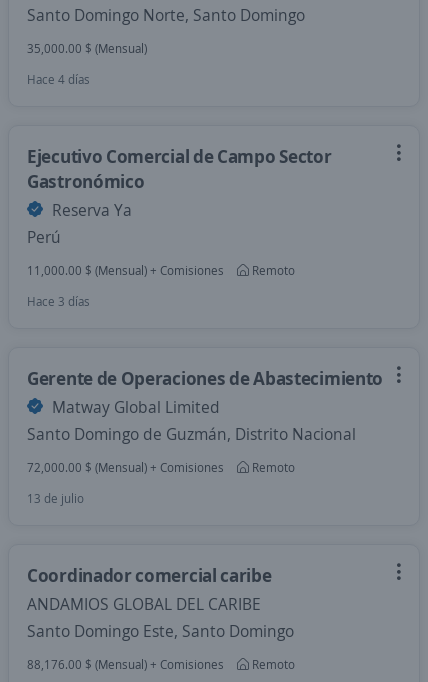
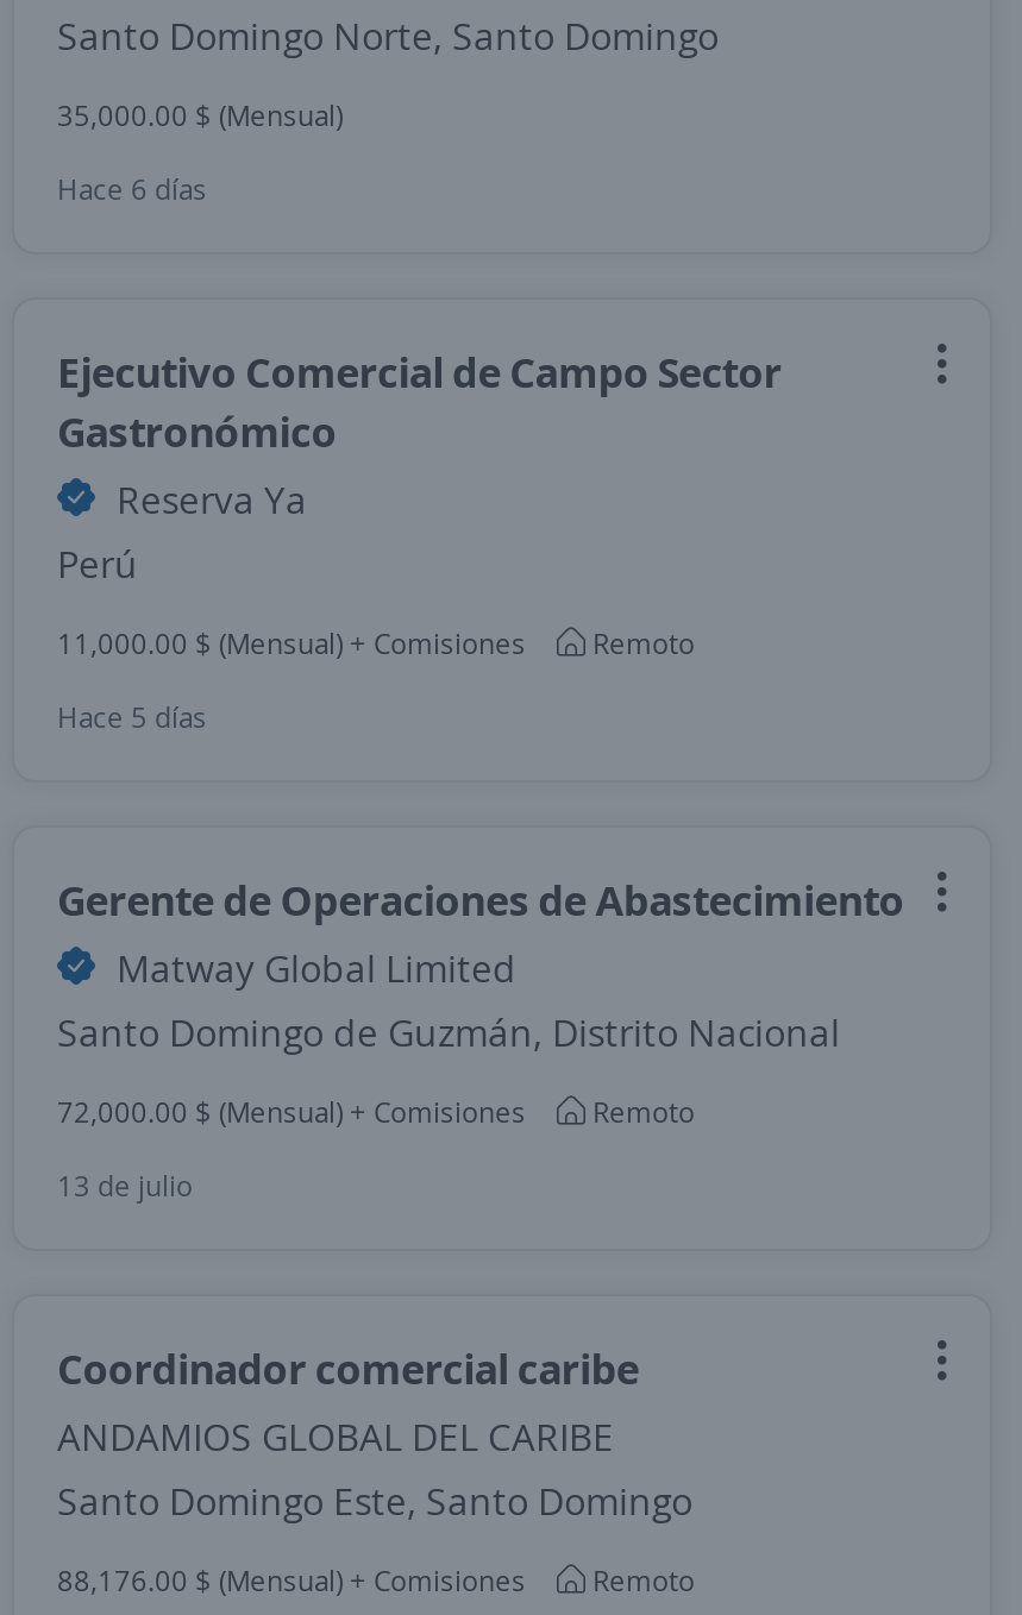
- Hace 4 días
+ Hace 6 días

- Hace 3 días
+ Hace 5 días
